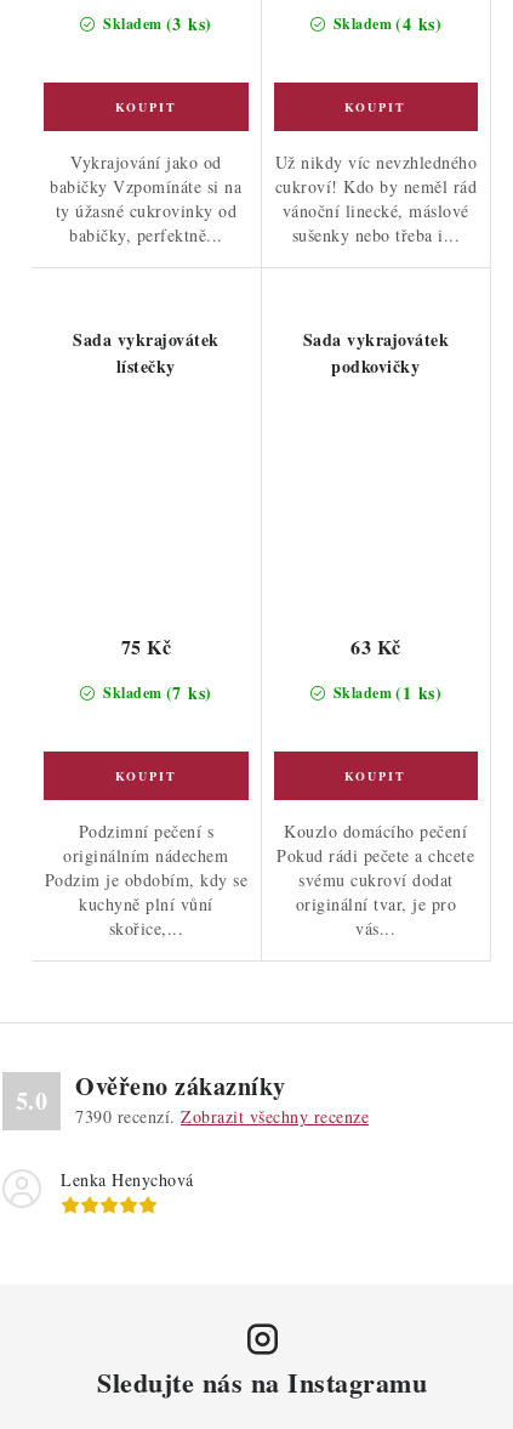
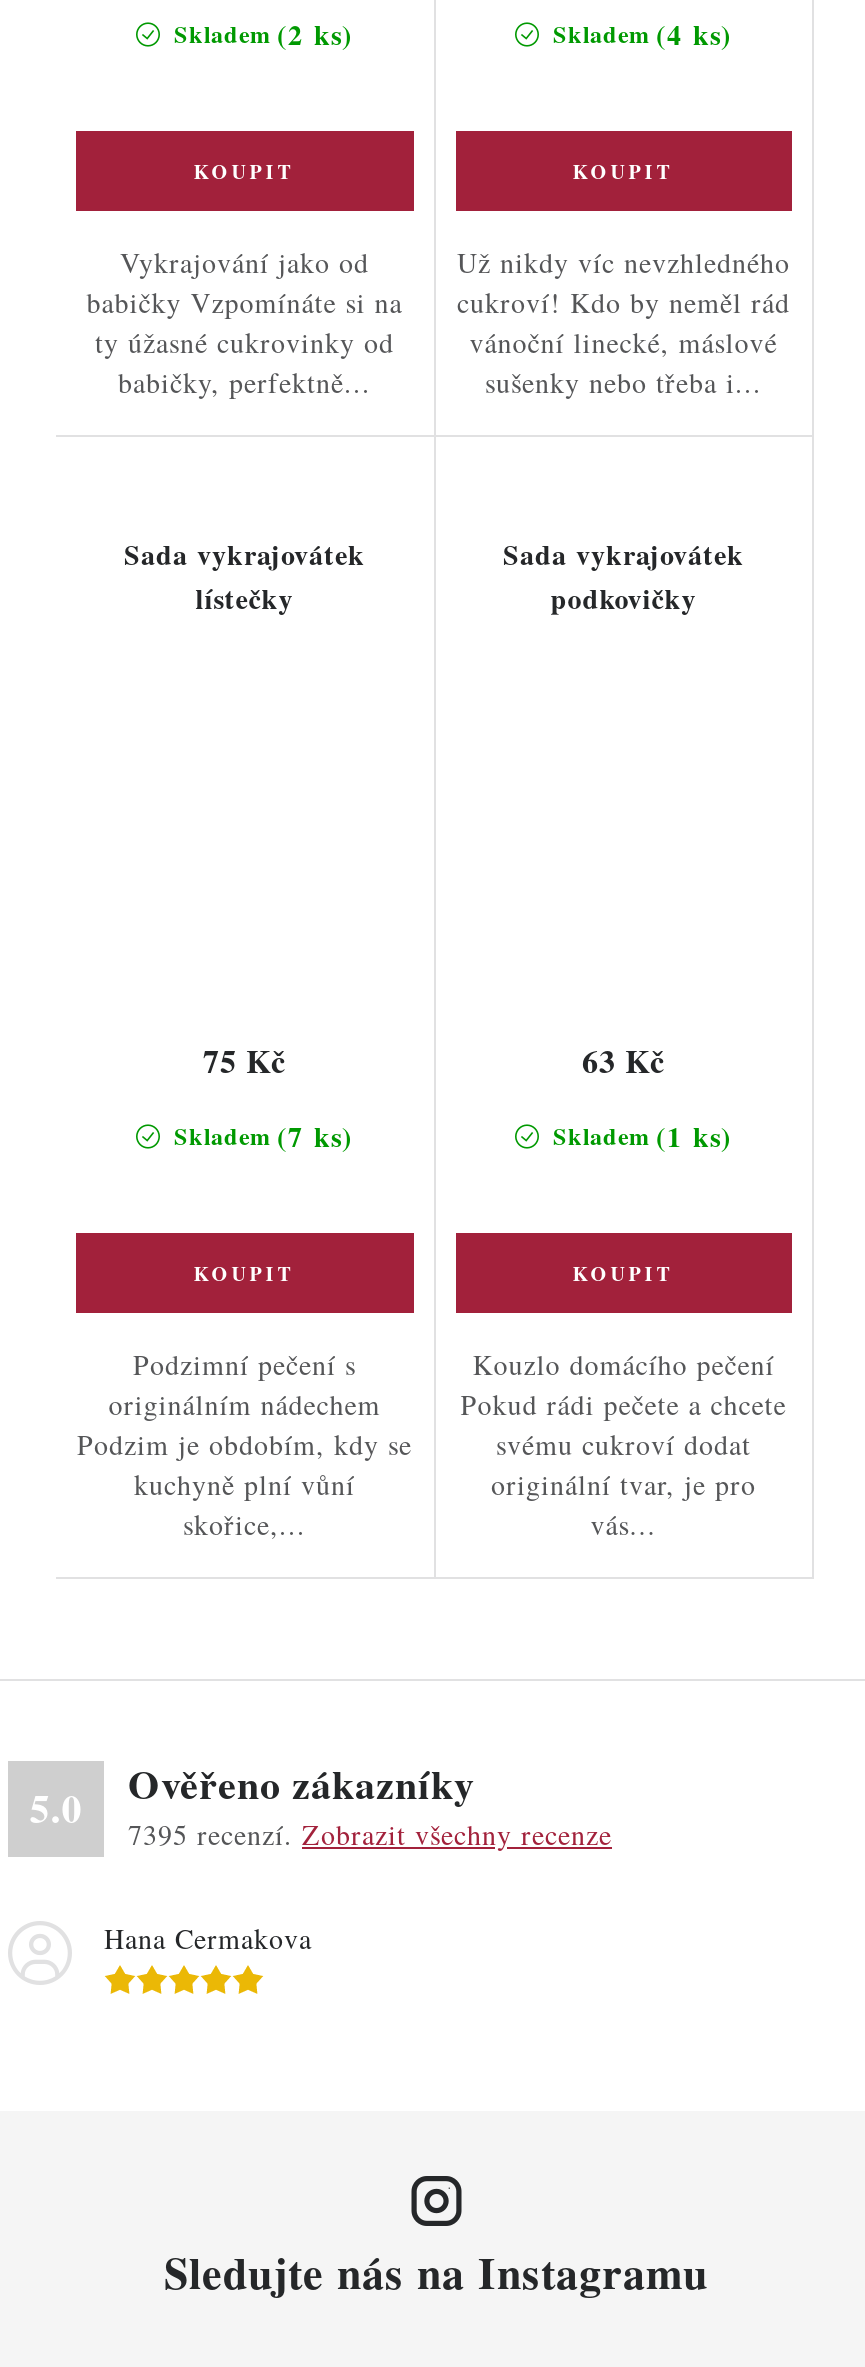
- Skladem (3 ks)
+ Skladem (2 ks)

- 7390 recenzí. Zobrazit všechny recenze
+ 7395 recenzí. Zobrazit všechny recenze

- Lenka Henychová
+ Hana Cermakova
